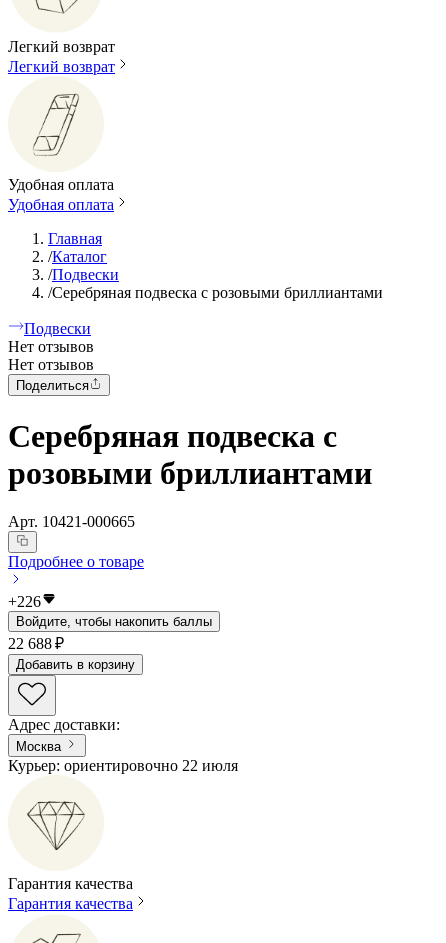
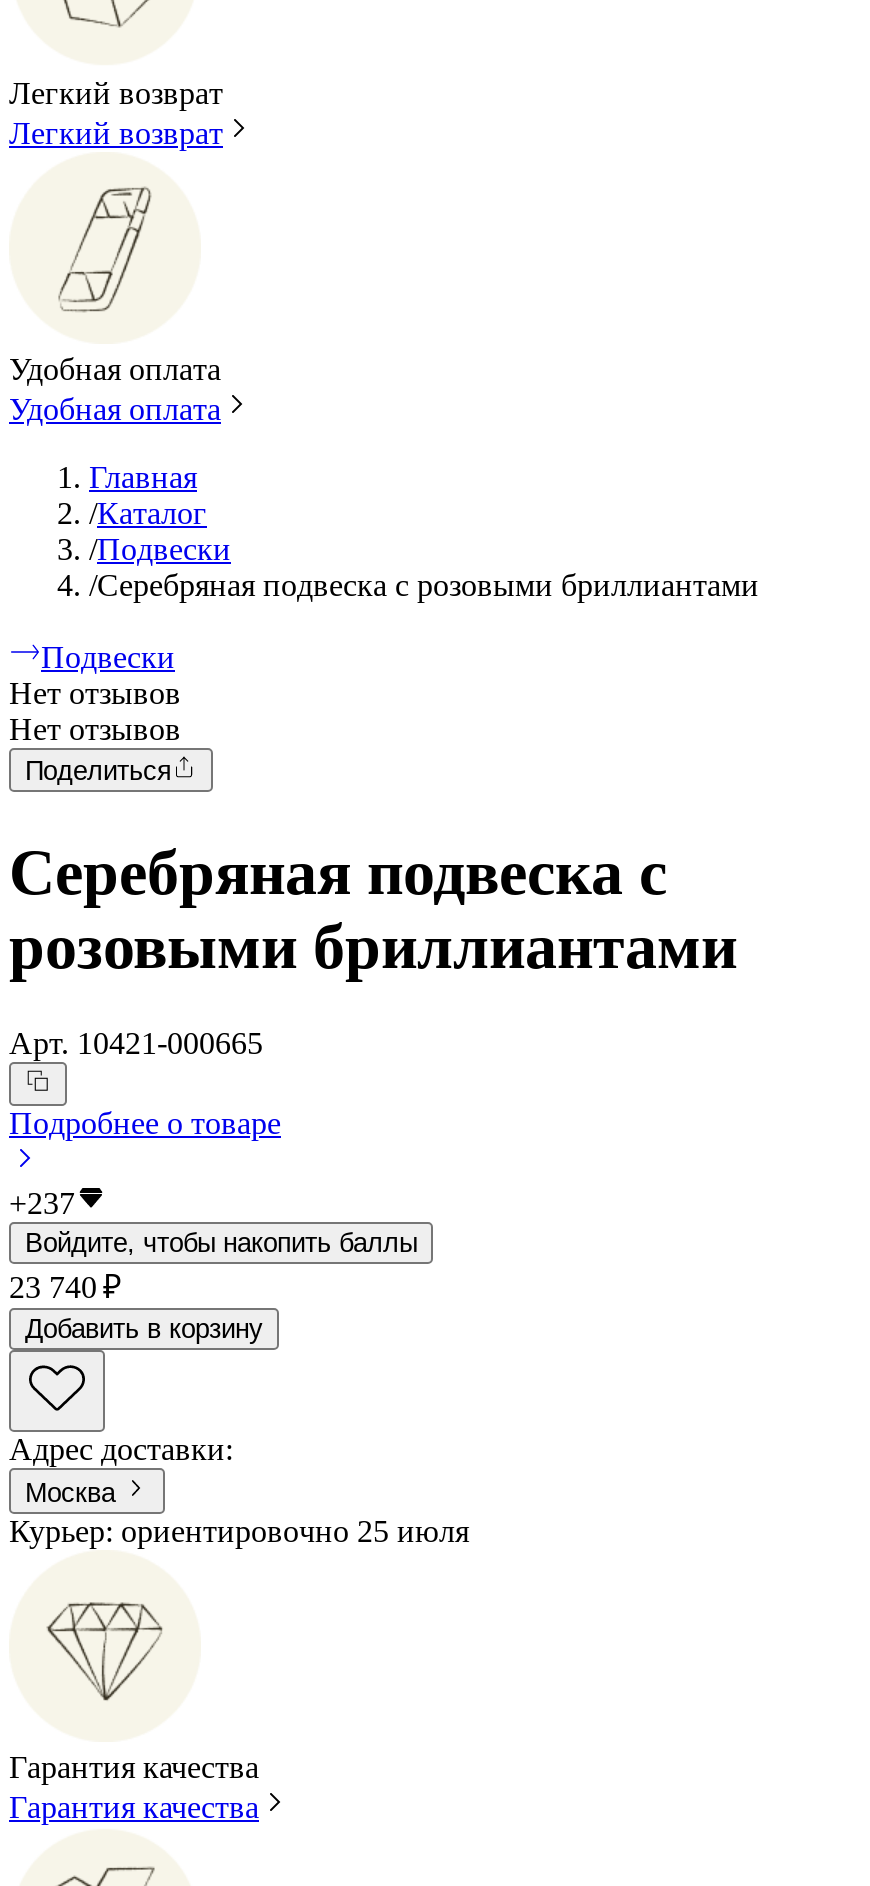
- +226
+ +237

- 22 688 ₽
+ 23 740 ₽

- Курьер: ориентировочно 22 июля
+ Курьер: ориентировочно 25 июля
